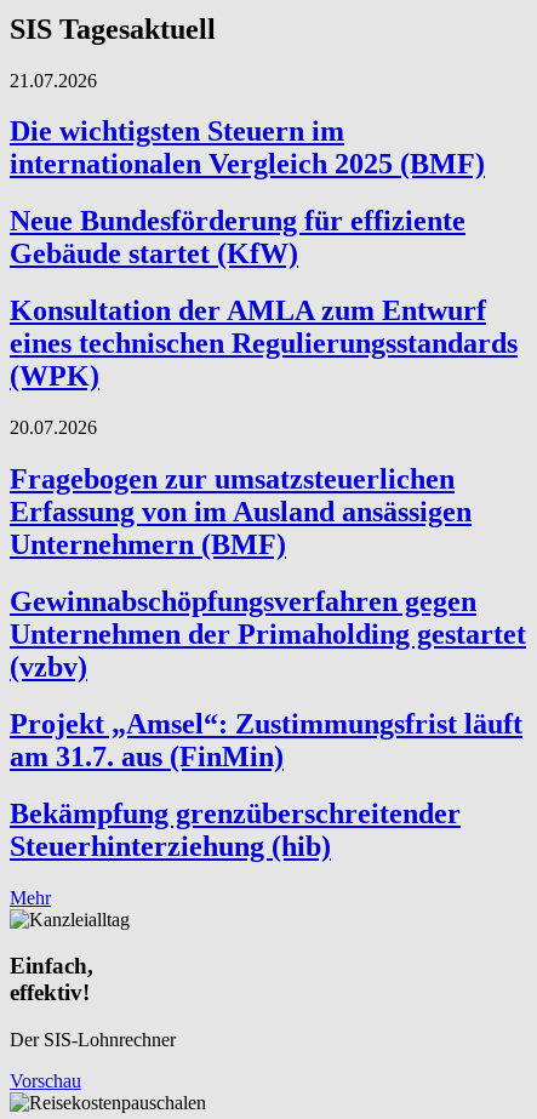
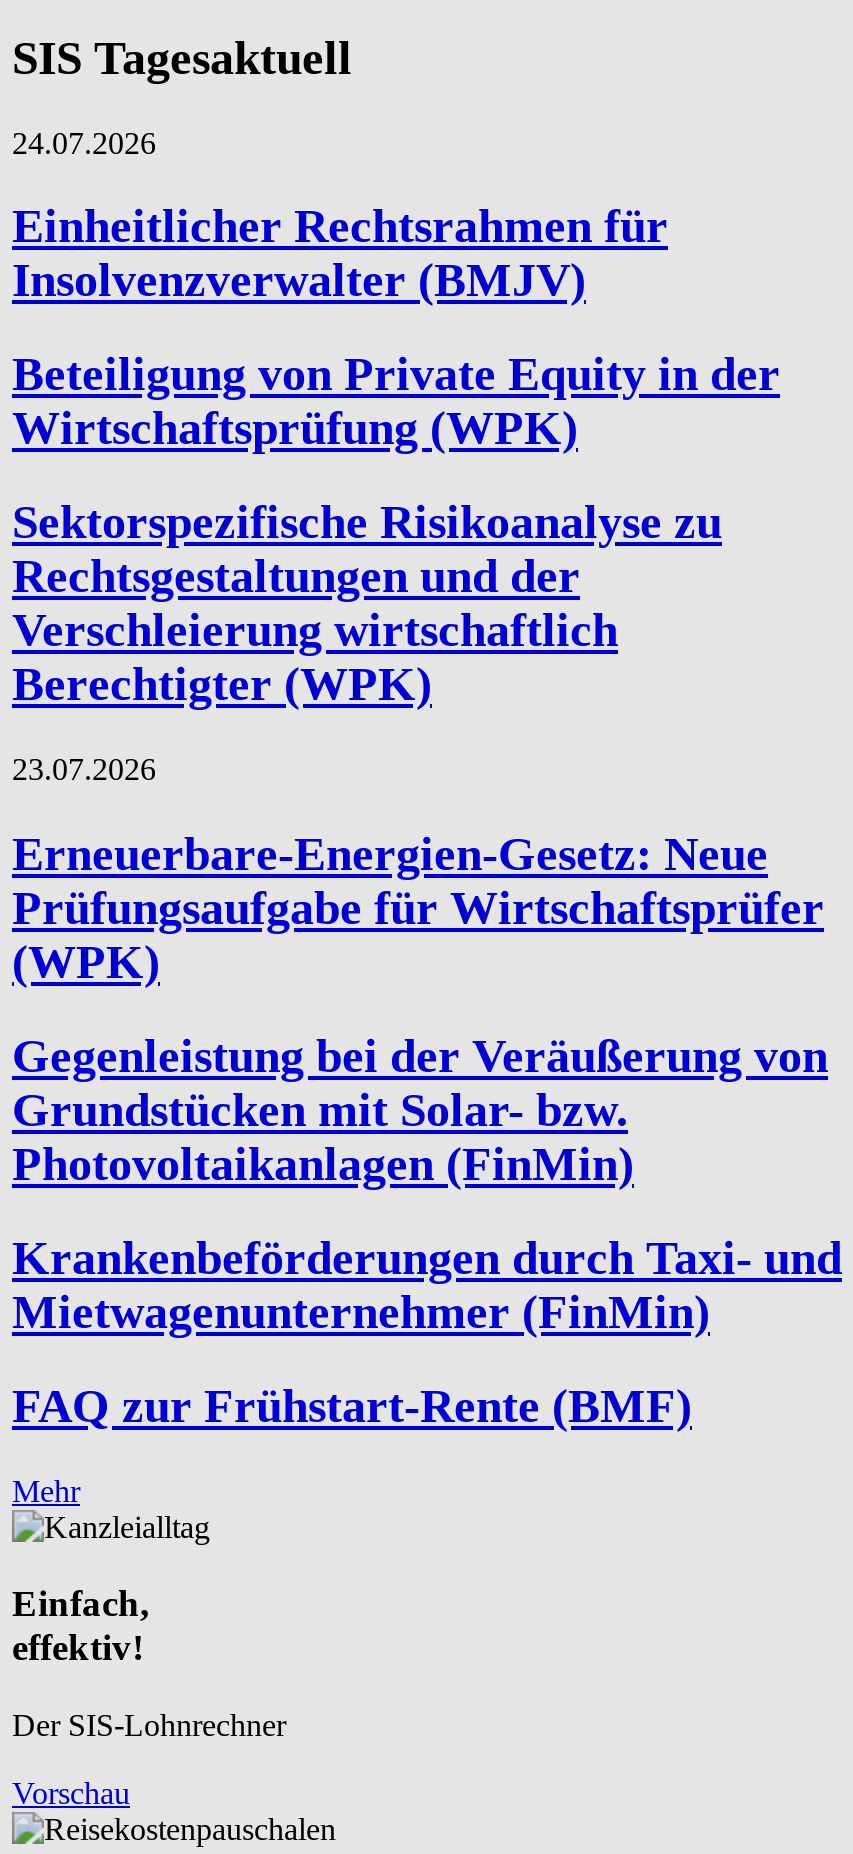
- 21.07.2026
- Die wichtigsten Steuern im
- internationalen Vergleich 2025 (BMF)
- Neue Bundesförderung für effiziente
- Gebäude startet (KfW)
- Konsultation der AMLA zum Entwurf
- eines technischen Regulierungsstandards
+ 24.07.2026
+ Einheitlicher Rechtsrahmen für
+ Insolvenzverwalter (BMJV)
+ Beteiligung von Private Equity in der
+ Wirtschaftsprüfung (WPK)
+ Sektorspezifische Risikoanalyse zu
+ Rechtsgestaltungen und der
+ Verschleierung wirtschaftlich
+ Berechtigter (WPK)
+ 23.07.2026
+ Erneuerbare-Energien-Gesetz: Neue
+ Prüfungsaufgabe für Wirtschaftsprüfer

moved down: (WPK)

- 20.07.2026
- Fragebogen zur umsatzsteuerlichen
- Erfassung von im Ausland ansässigen
- Unternehmern (BMF)
- Gewinnabschöpfungsverfahren gegen
- Unternehmen der Primaholding gestartet
- (vzbv)
- Projekt „Amsel“: Zustimmungsfrist läuft
- am 31.7. aus (FinMin)
- Bekämpfung grenzüberschreitender
- Steuerhinterziehung (hib)
+ Gegenleistung bei der Veräußerung von
+ Grundstücken mit Solar- bzw.
+ Photovoltaikanlagen (FinMin)
+ Krankenbeförderungen durch Taxi- und
+ Mietwagenunternehmer (FinMin)
+ FAQ zur Frühstart-Rente (BMF)
